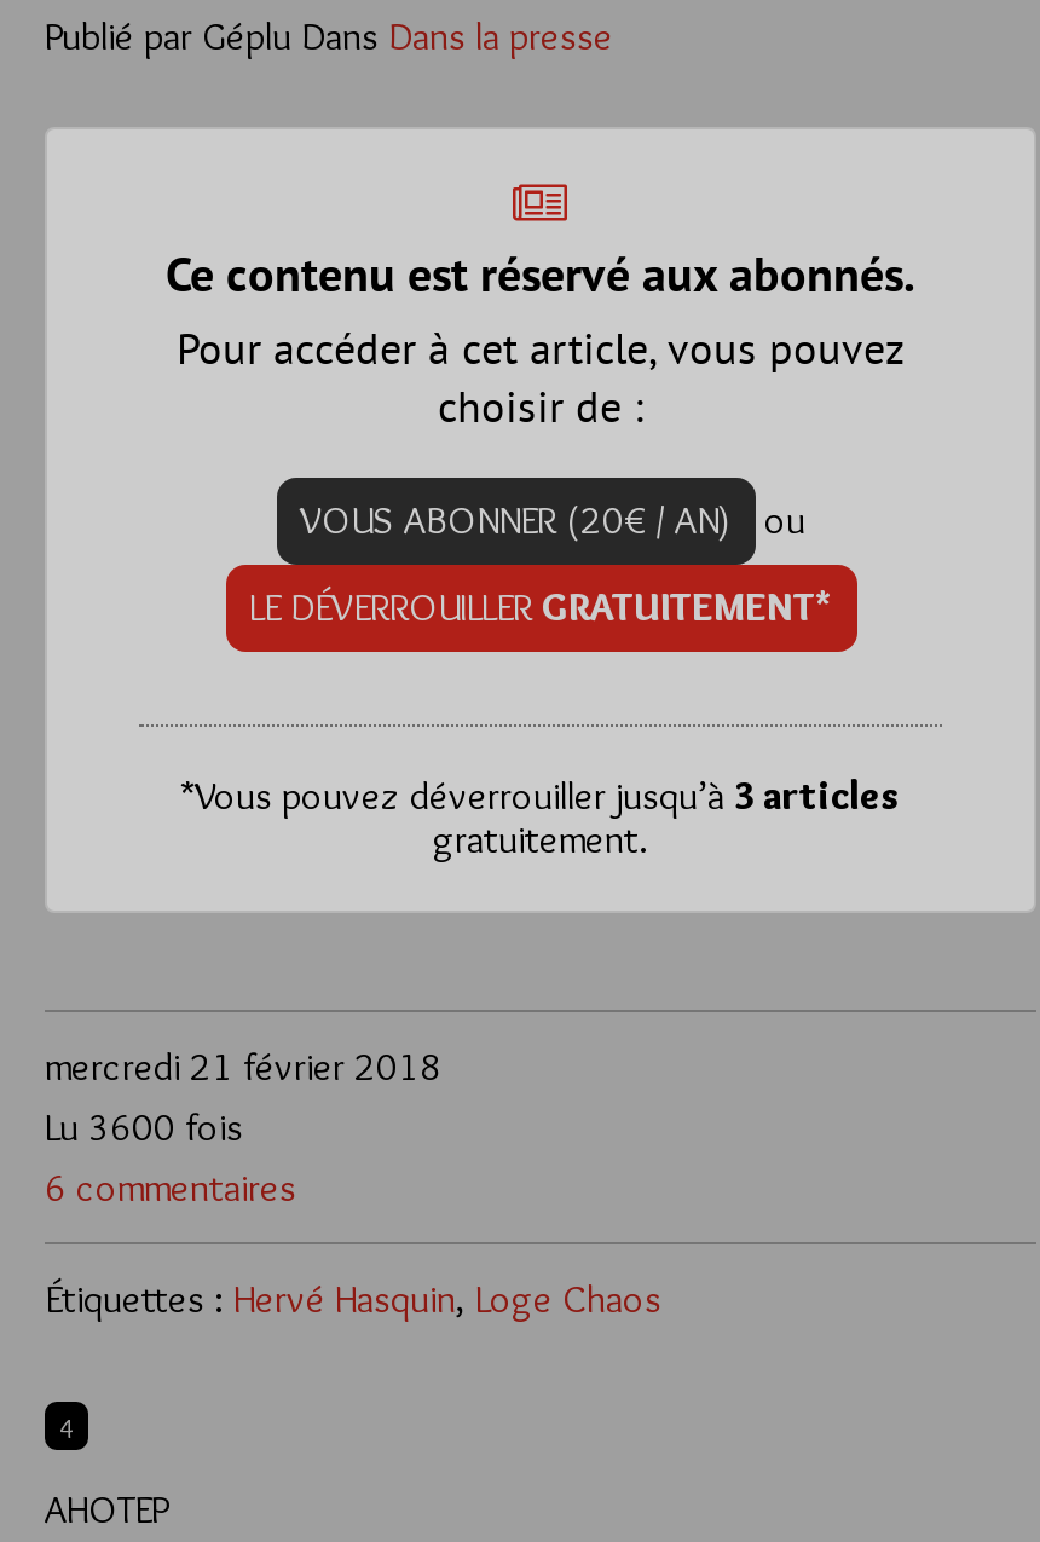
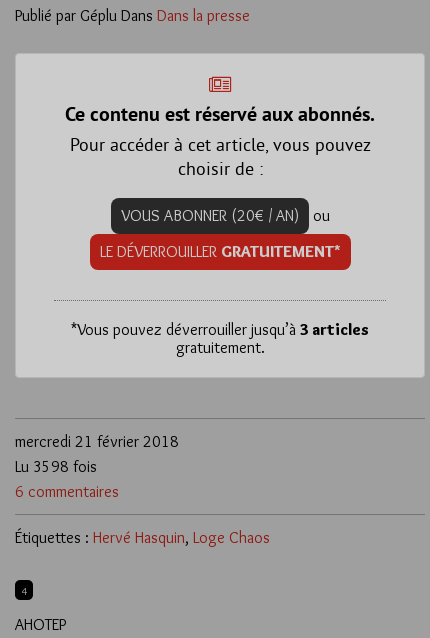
- Lu 3600 fois
+ Lu 3598 fois
